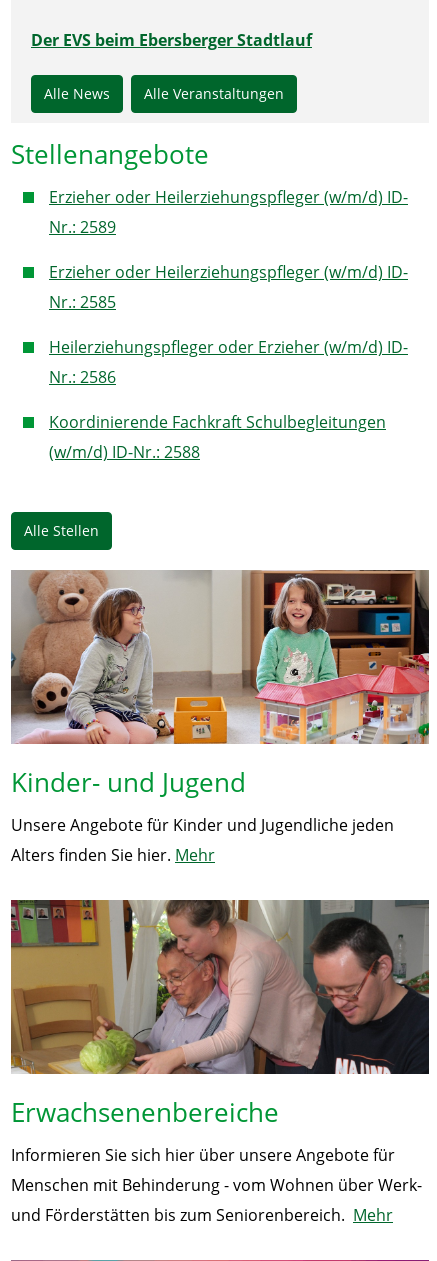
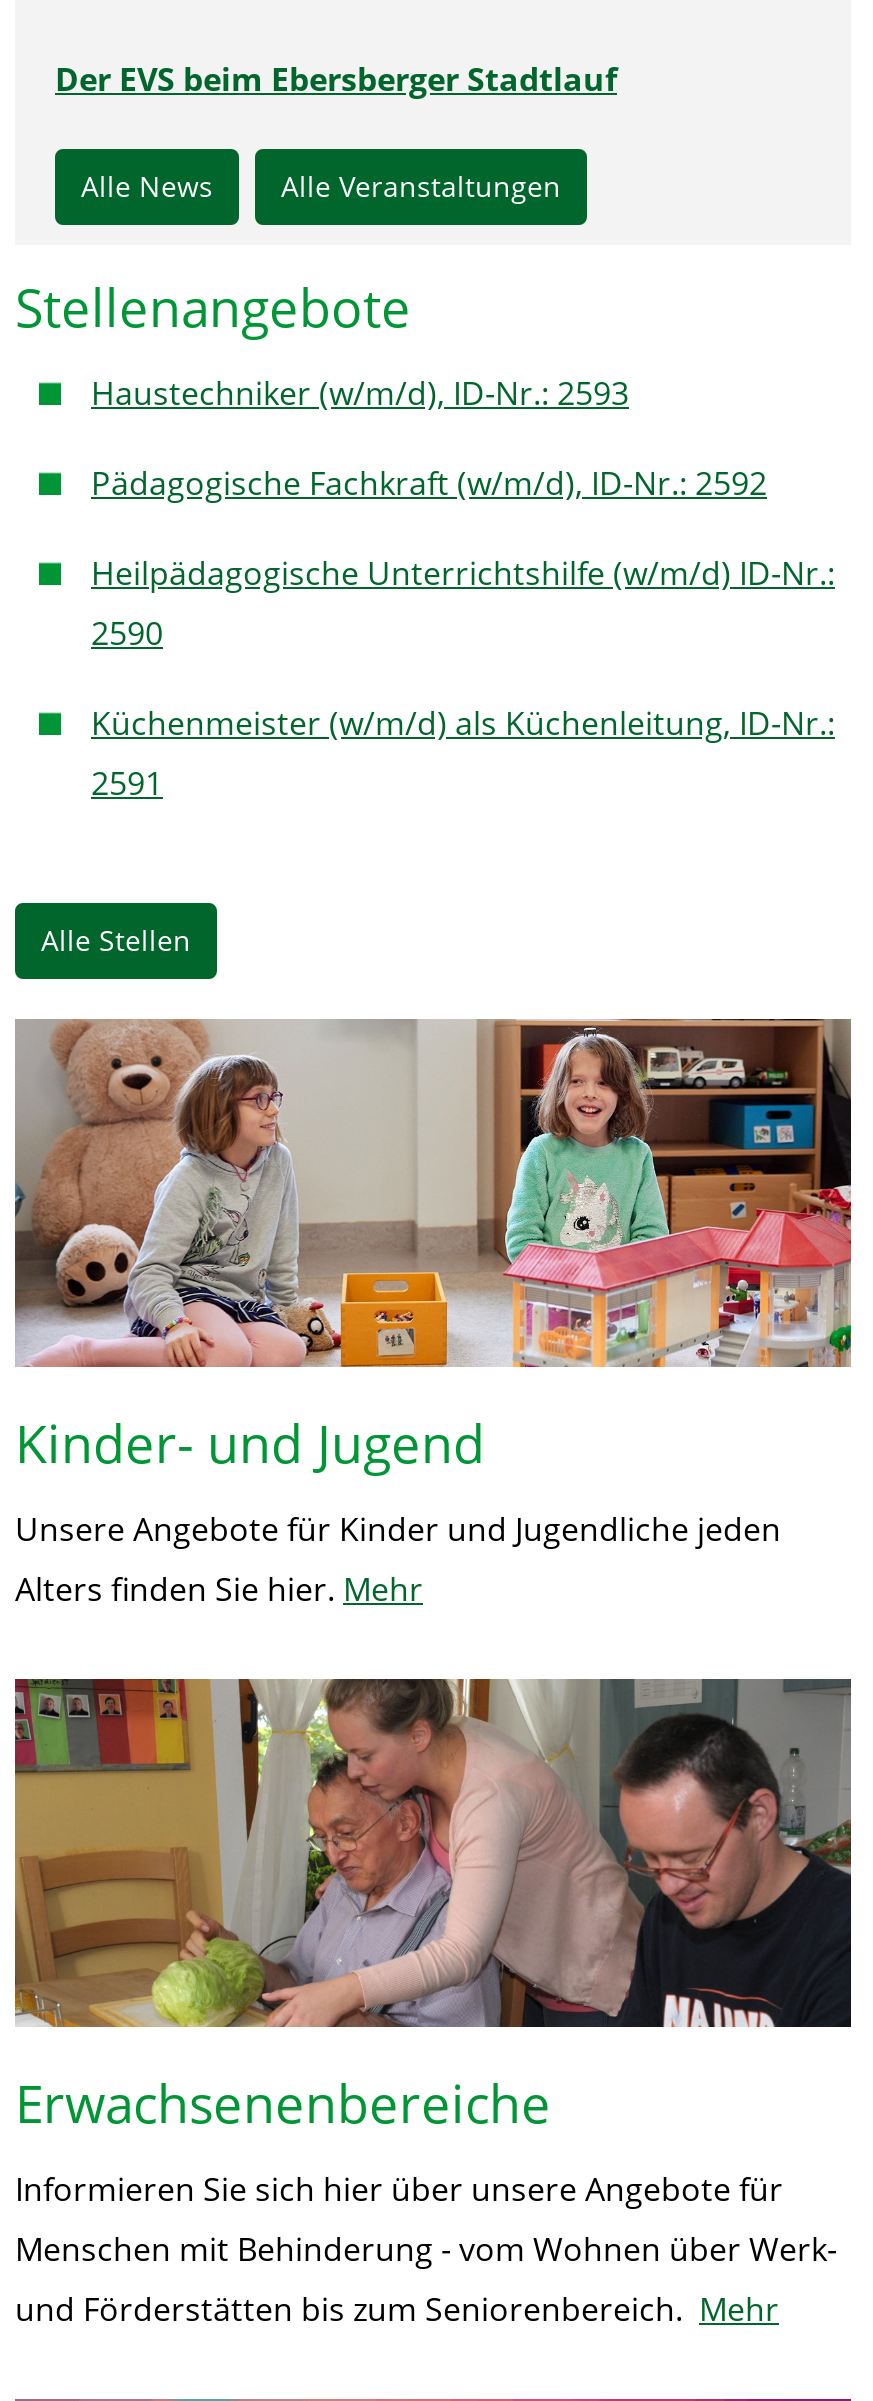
- Erzieher oder Heilerziehungspfleger (w/m/d) ID-
- Nr.: 2589
+ Haustechniker (w/m/d), ID-Nr.: 2593

- Erzieher oder Heilerziehungspfleger (w/m/d) ID-
- Nr.: 2585
+ Pädagogische Fachkraft (w/m/d), ID-Nr.: 2592

- Heilerziehungspfleger oder Erzieher (w/m/d) ID-
- Nr.: 2586
+ Heilpädagogische Unterrichtshilfe (w/m/d) ID-Nr.:
+ 2590

- Koordinierende Fachkraft Schulbegleitungen
- (w/m/d) ID-Nr.: 2588
+ Küchenmeister (w/m/d) als Küchenleitung, ID-Nr.:
+ 2591
